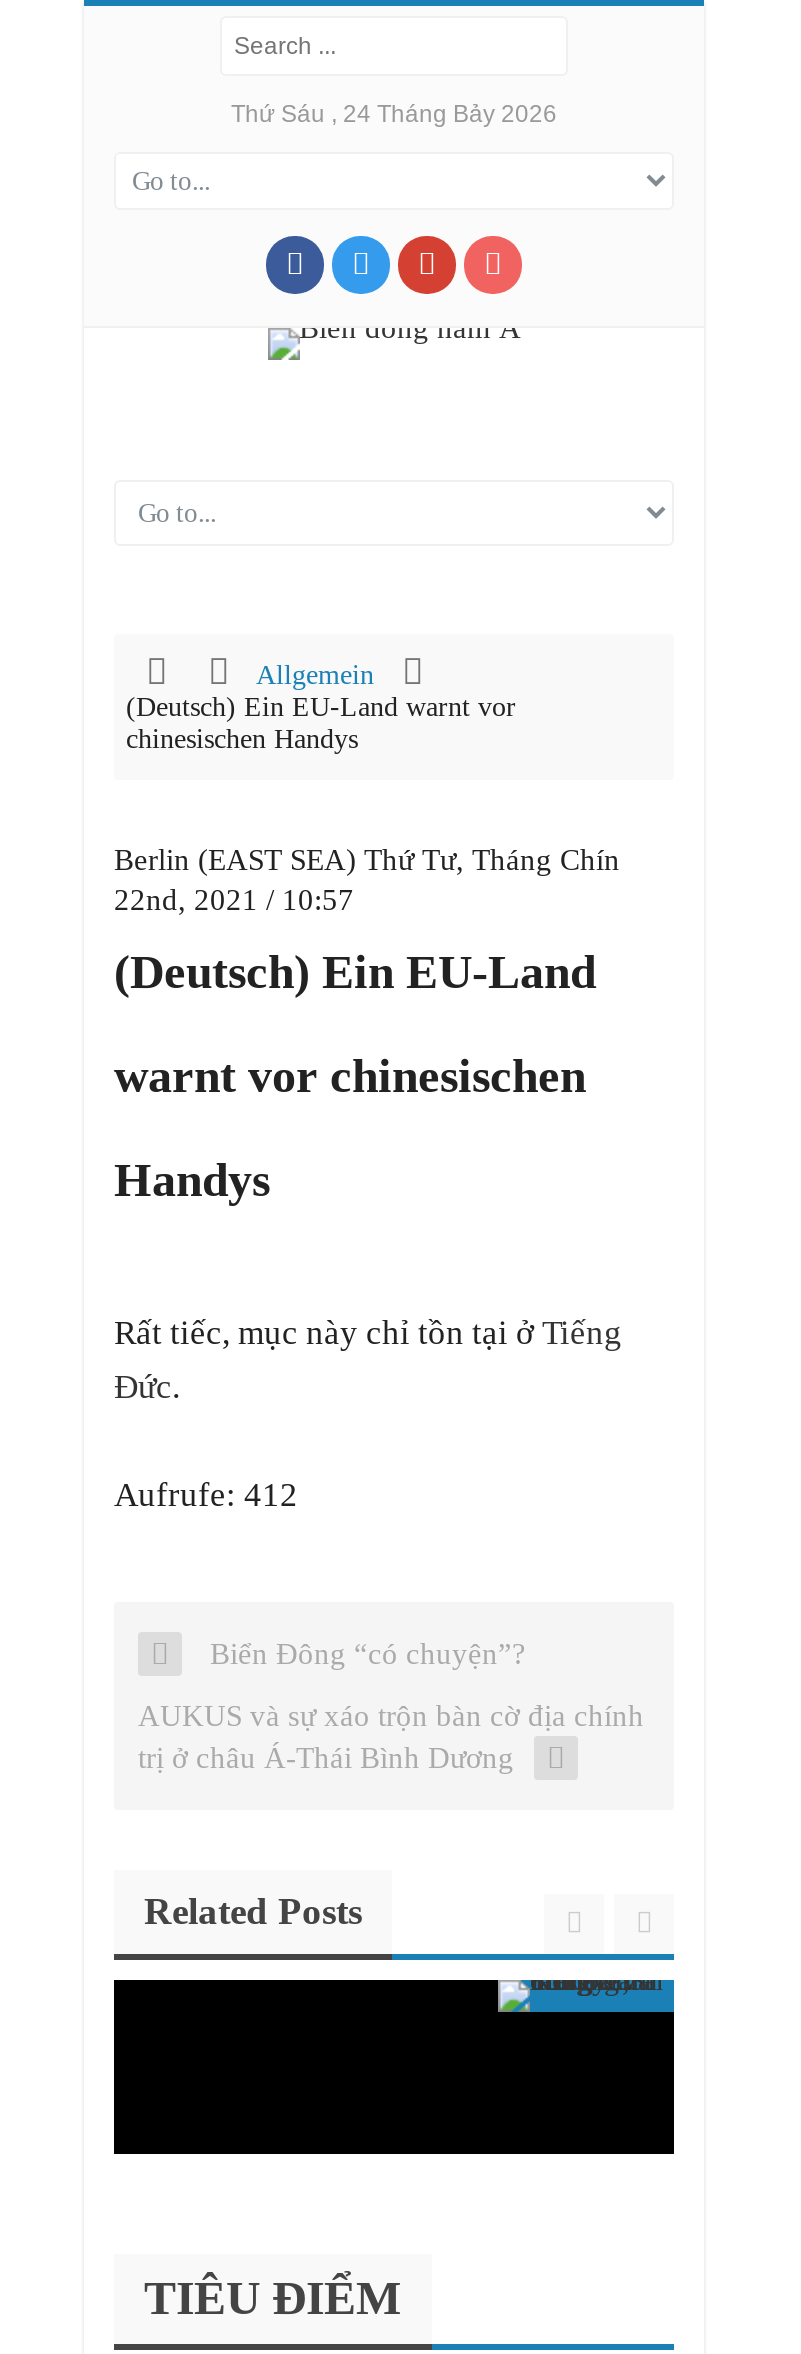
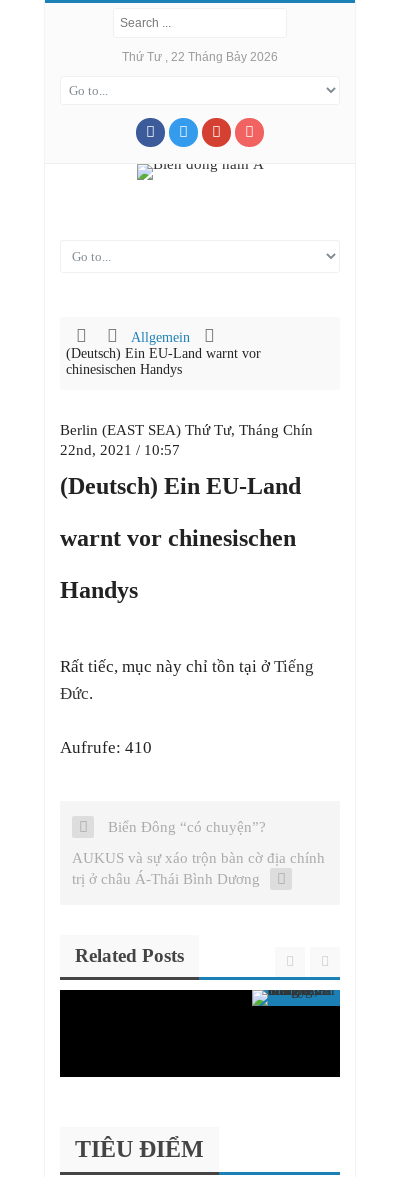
- Thứ Sáu , 24 Tháng Bảy 2026
+ Thứ Tư , 22 Tháng Bảy 2026

- Aufrufe: 412
+ Aufrufe: 410
